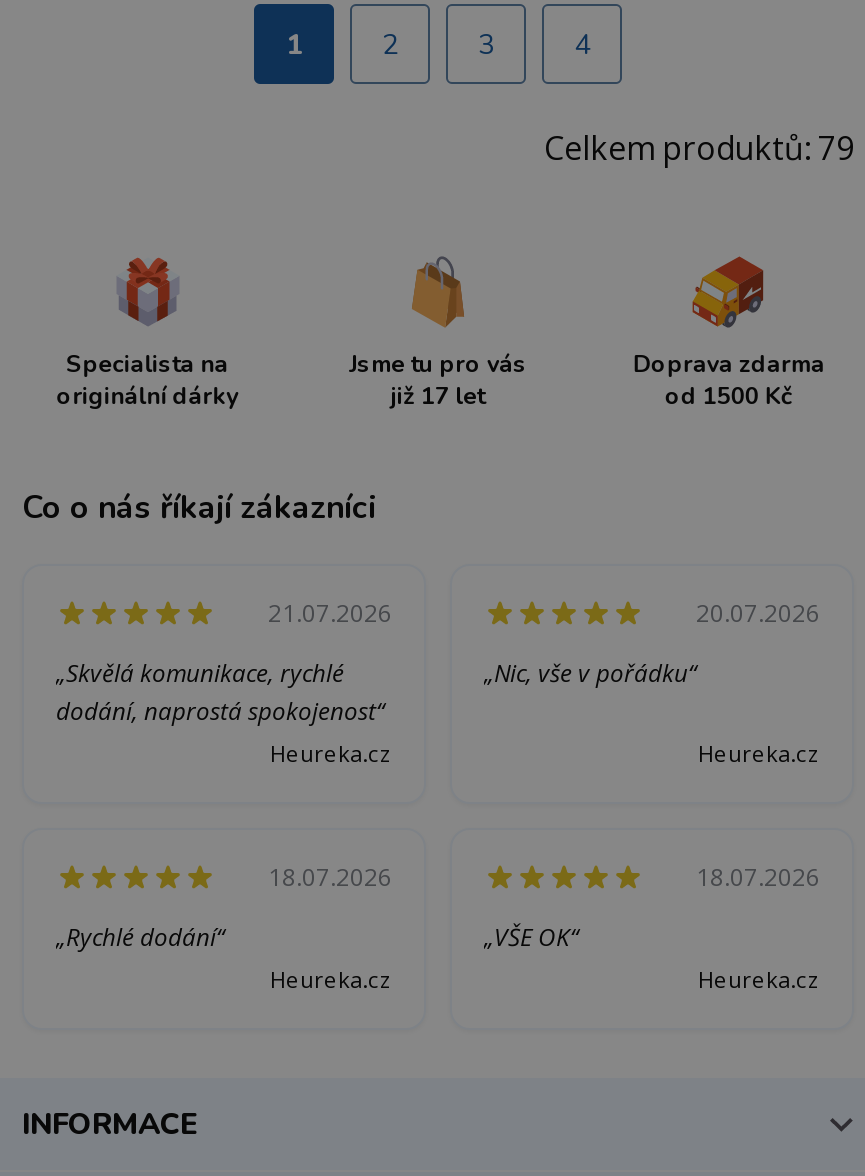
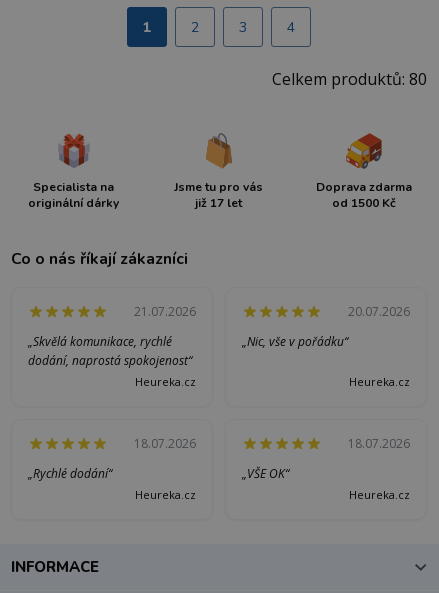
- Celkem produktů: 79
+ Celkem produktů: 80
